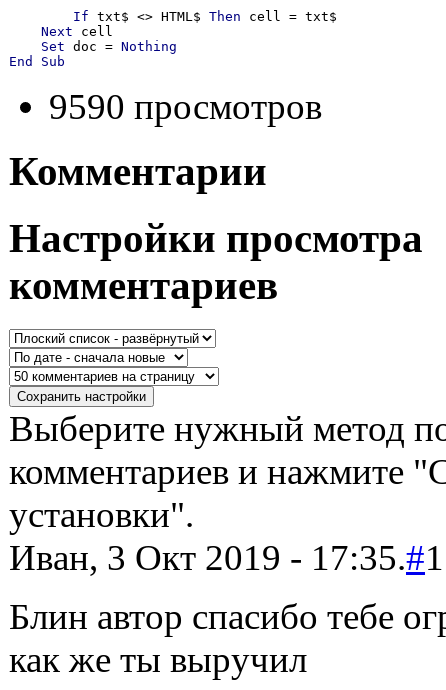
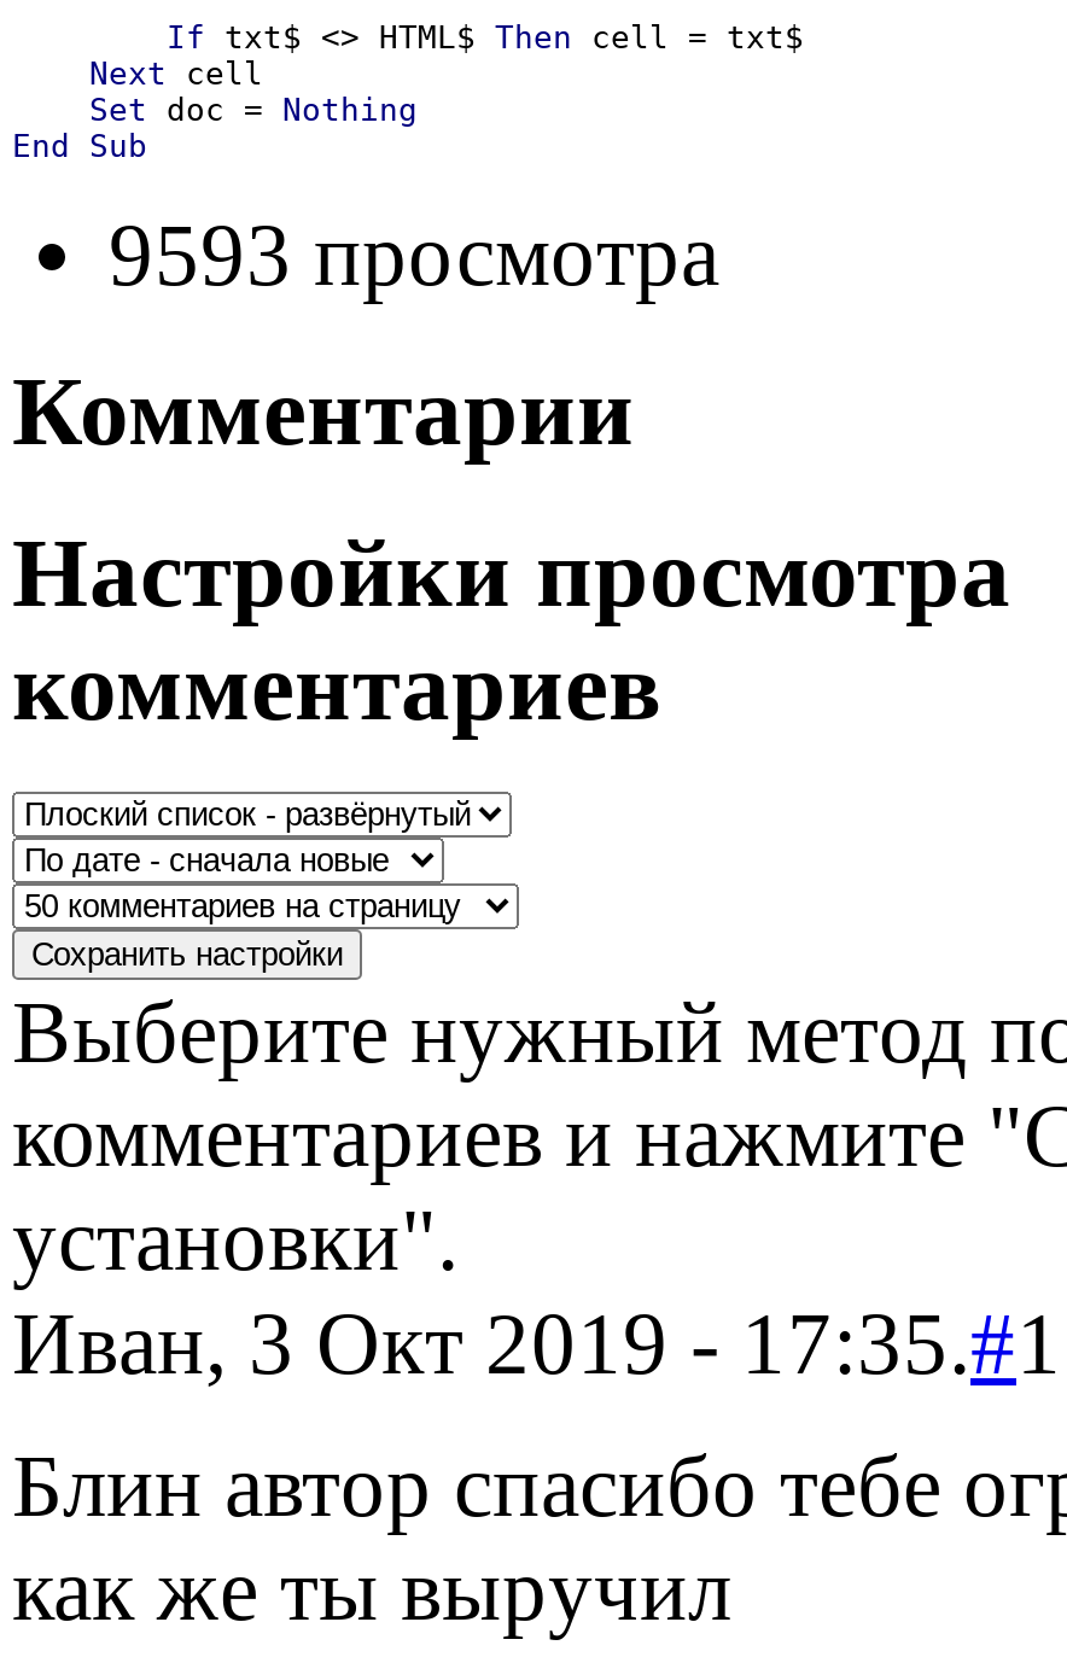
- 9590 просмотров
+ 9593 просмотра
